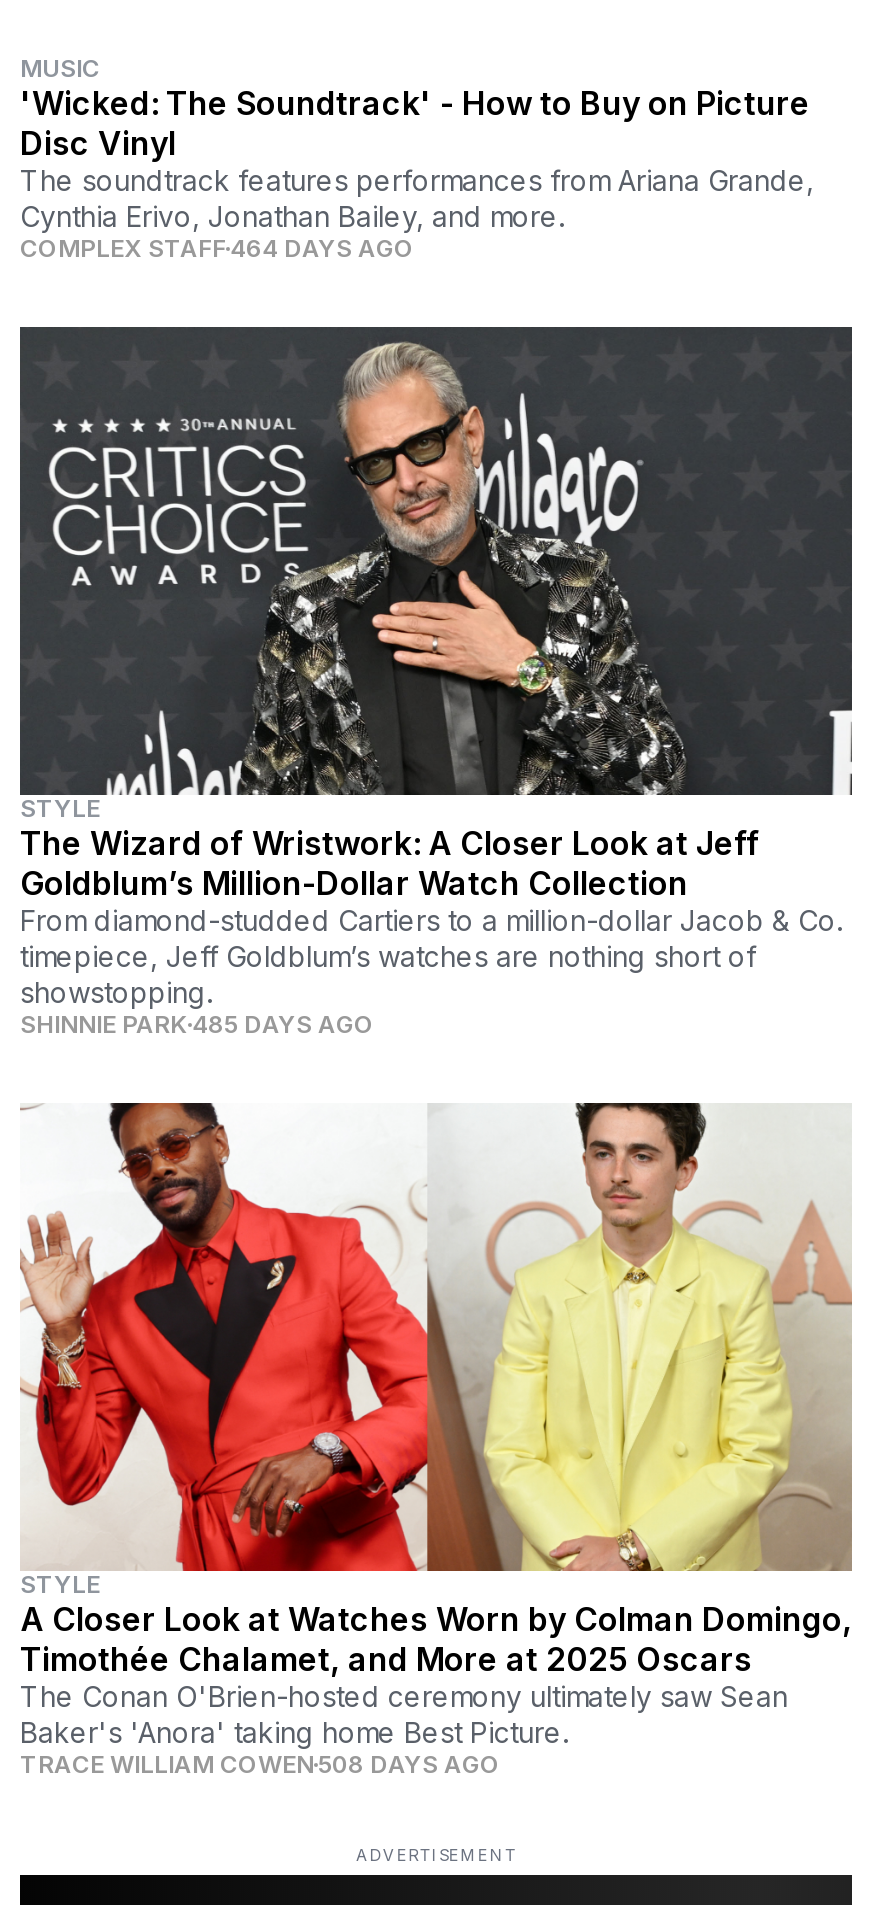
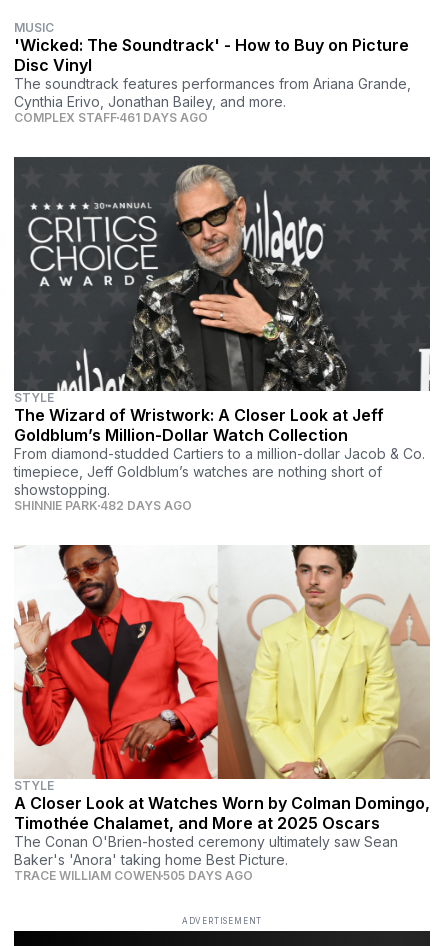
- COMPLEX STAFF 464 DAYS AGO
+ COMPLEX STAFF 461 DAYS AGO

- SHINNIE PARK 485 DAYS AGO
+ SHINNIE PARK 482 DAYS AGO

- TRACE WILLIAM COWEN 508 DAYS AGO
+ TRACE WILLIAM COWEN 505 DAYS AGO
